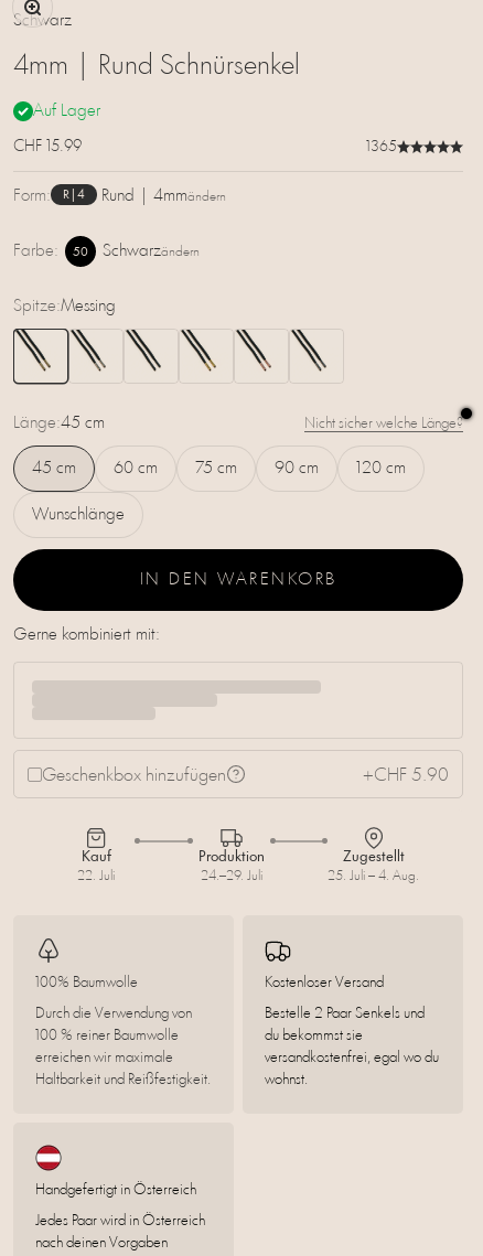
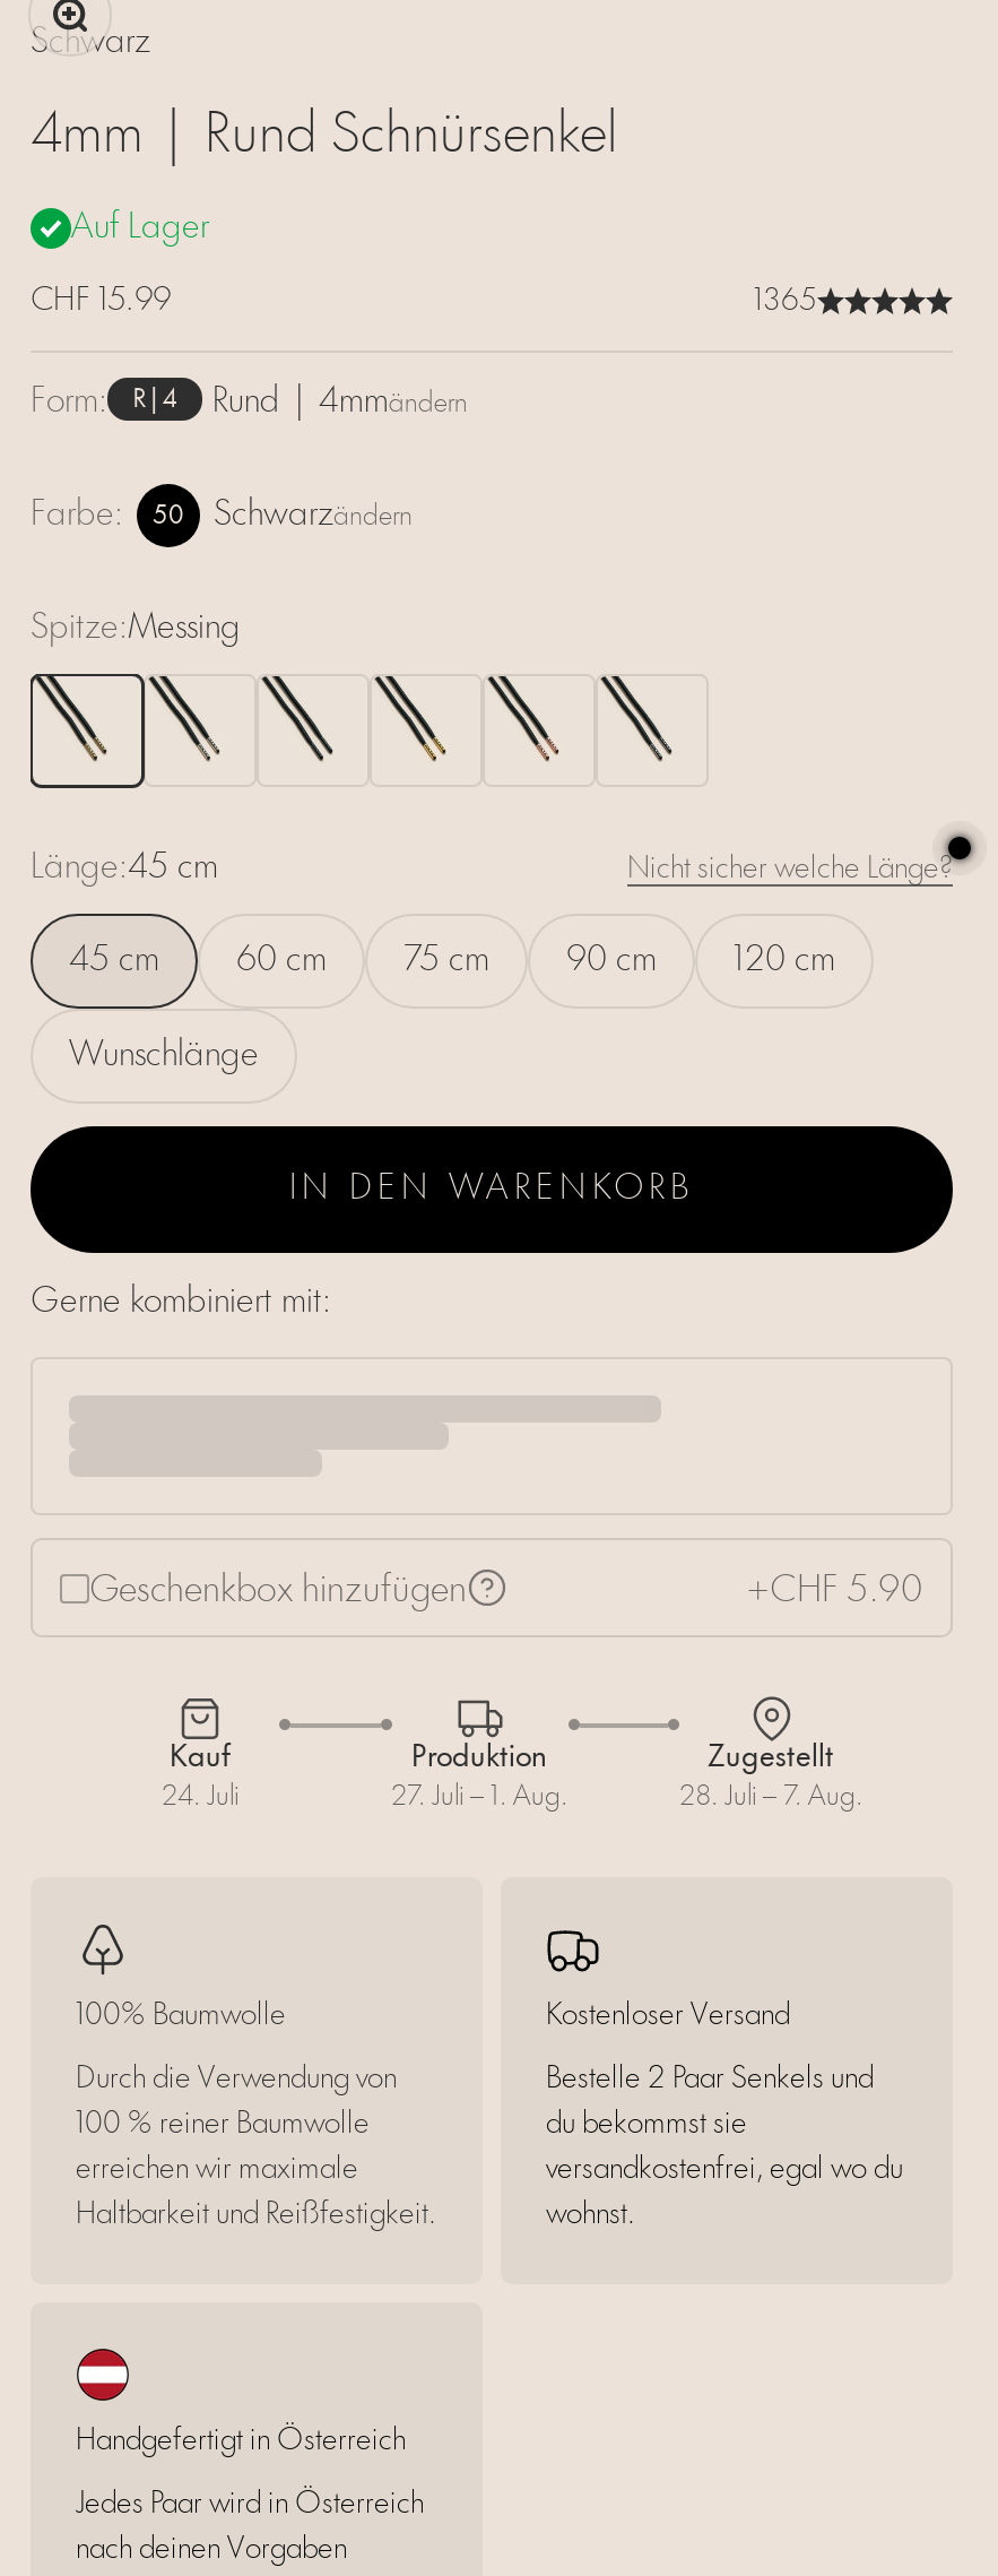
- 22. Juli
+ 24. Juli

- 24.–29. Juli
+ 27. Juli – 1. Aug.

- 25. Juli – 4. Aug.
+ 28. Juli – 7. Aug.
